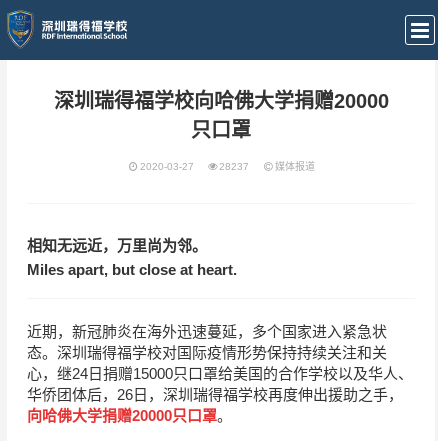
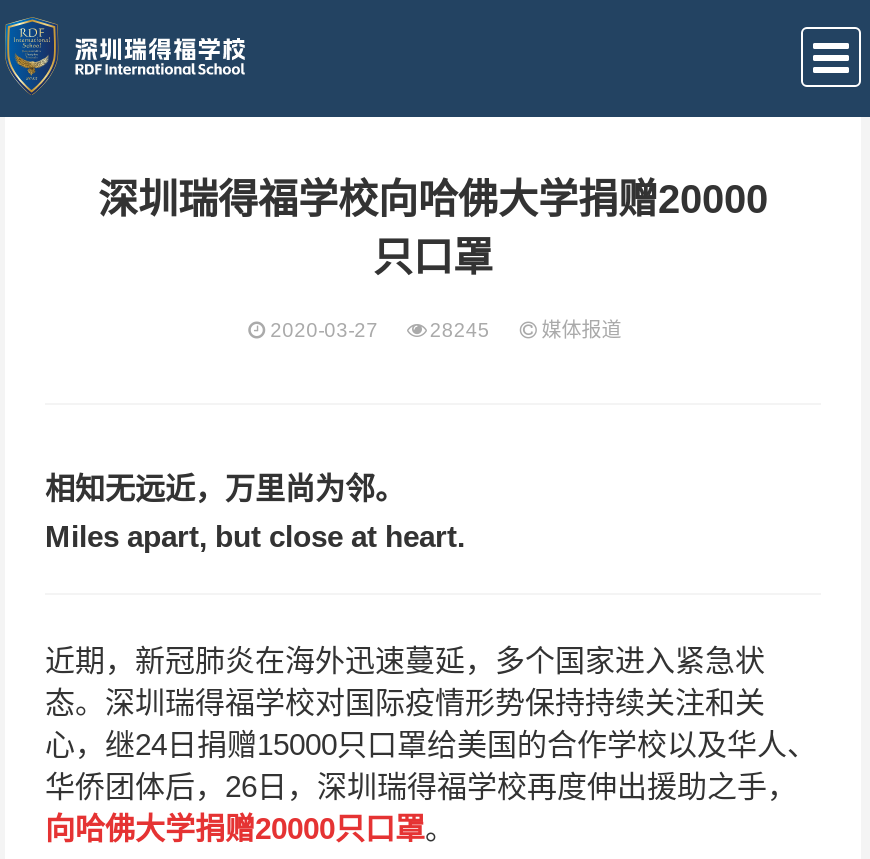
- 2020-03-27 28237 媒体报道
+ 2020-03-27 28245 媒体报道
